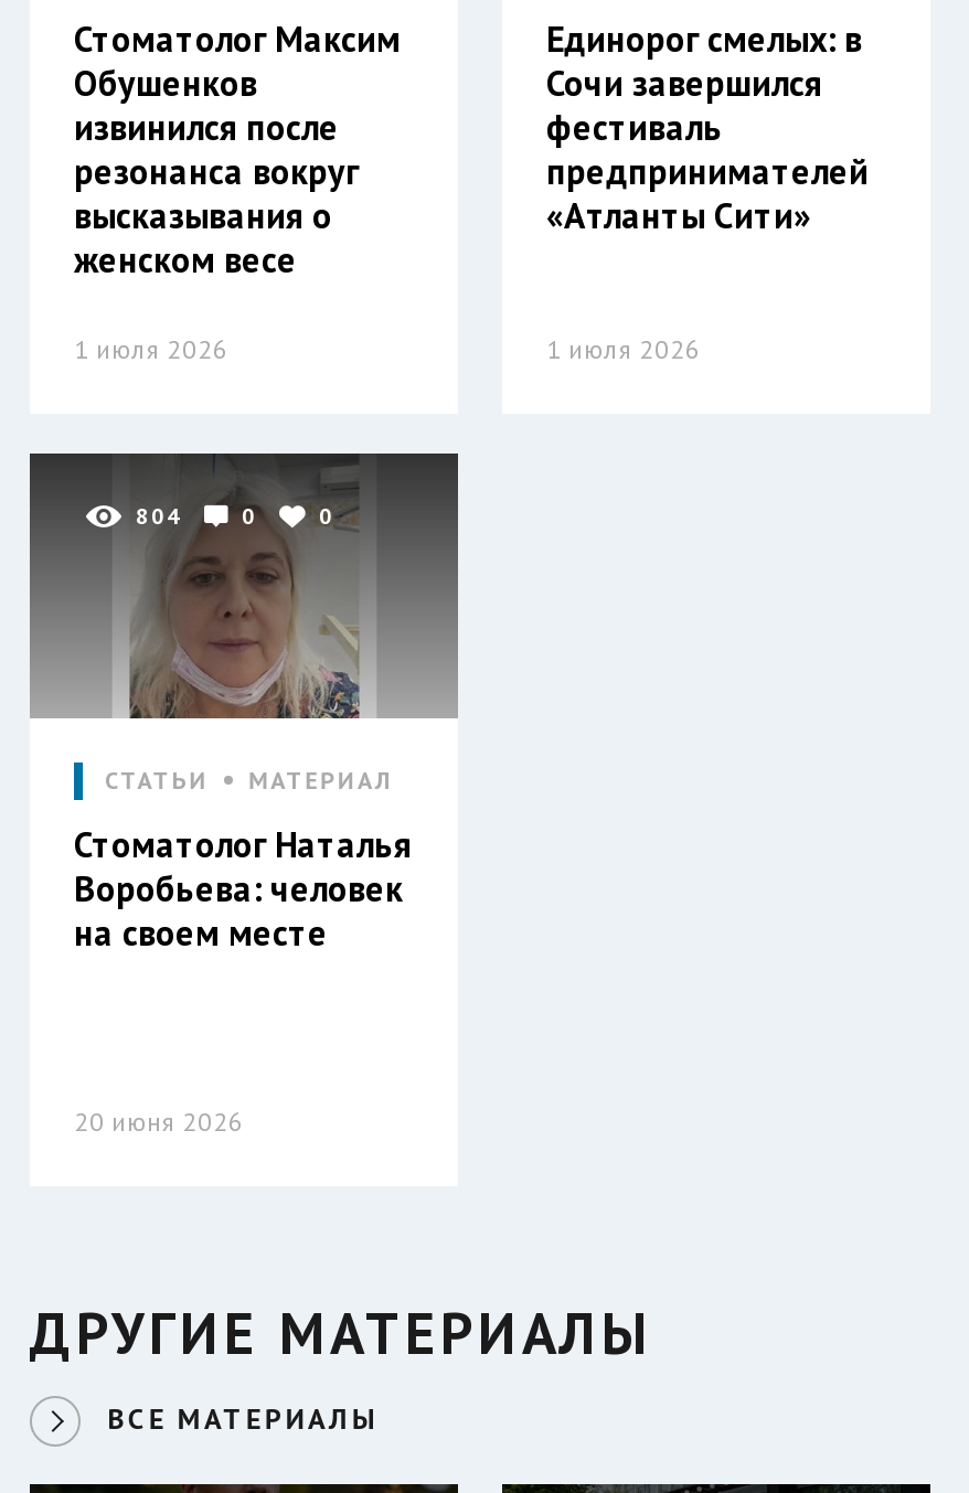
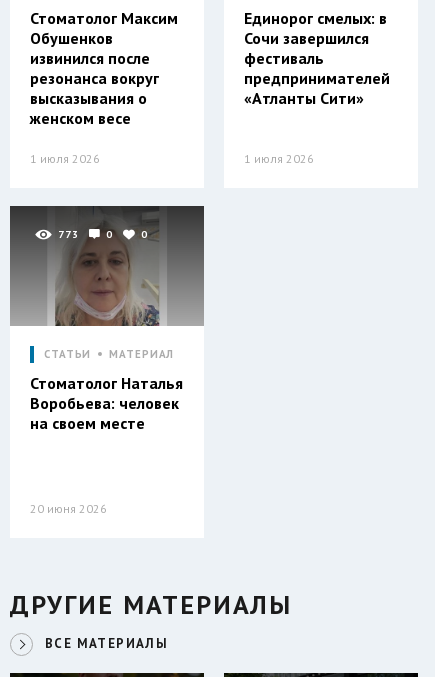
- 804
+ 773
